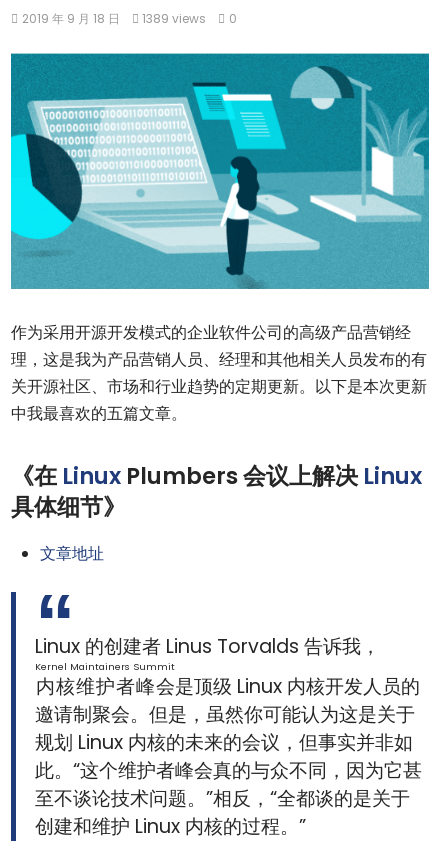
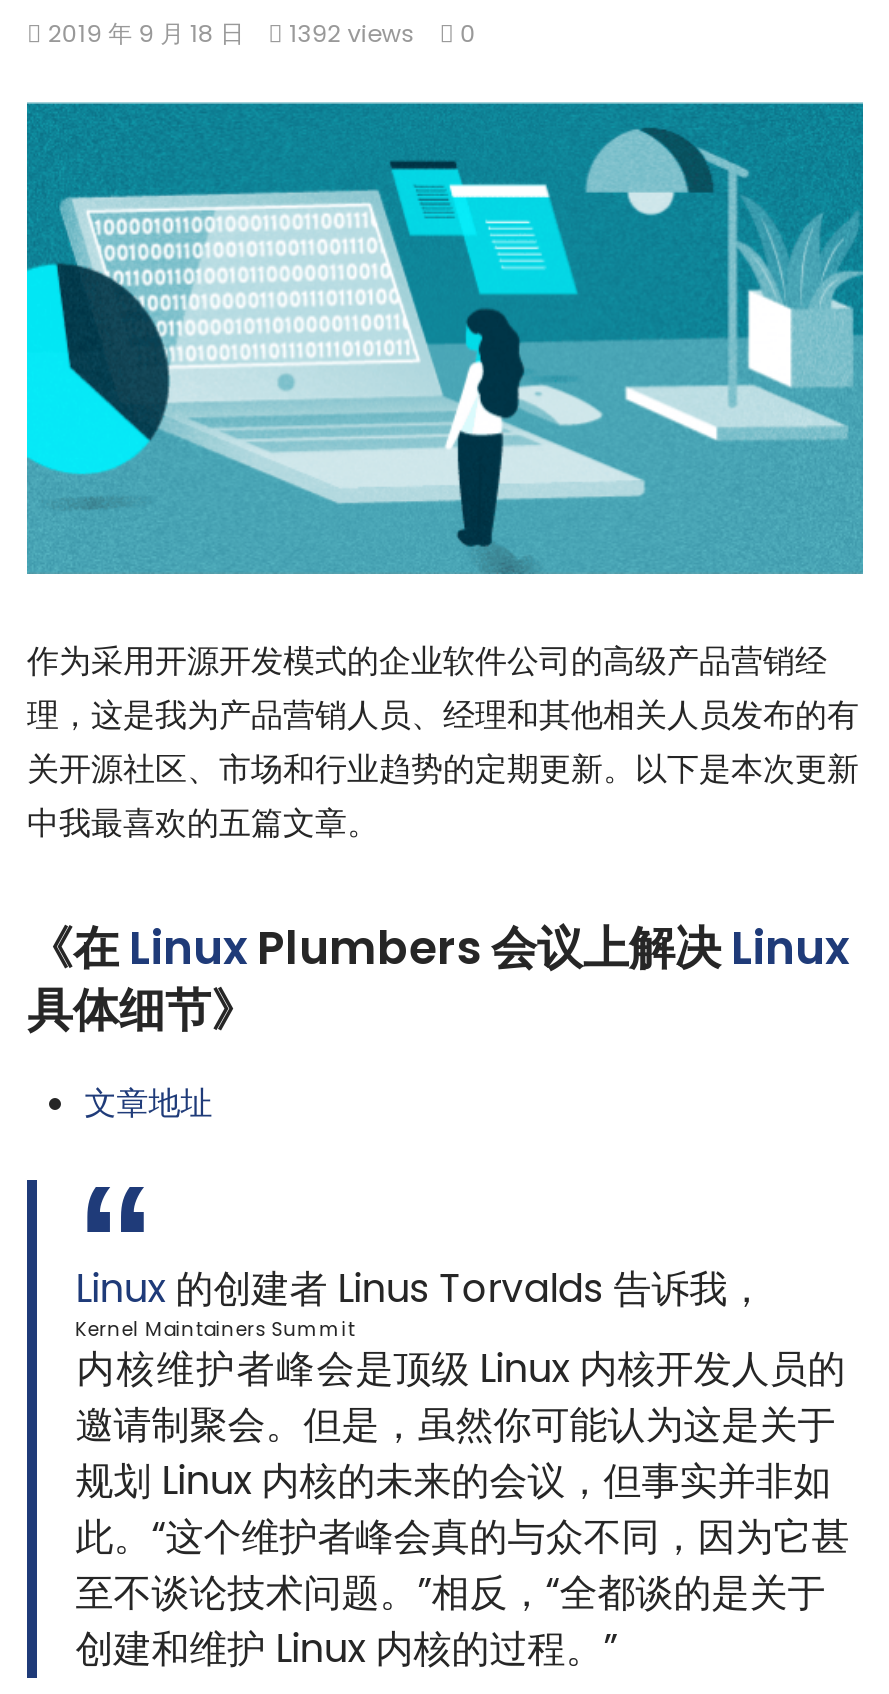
- 2019 年 9 月 18 日 1389 views 0
+ 2019 年 9 月 18 日 1392 views 0

- Linux 的创建者 Linus Torvalds 告诉我，
+ Linux的创建者 Linus Torvalds 告诉我，
